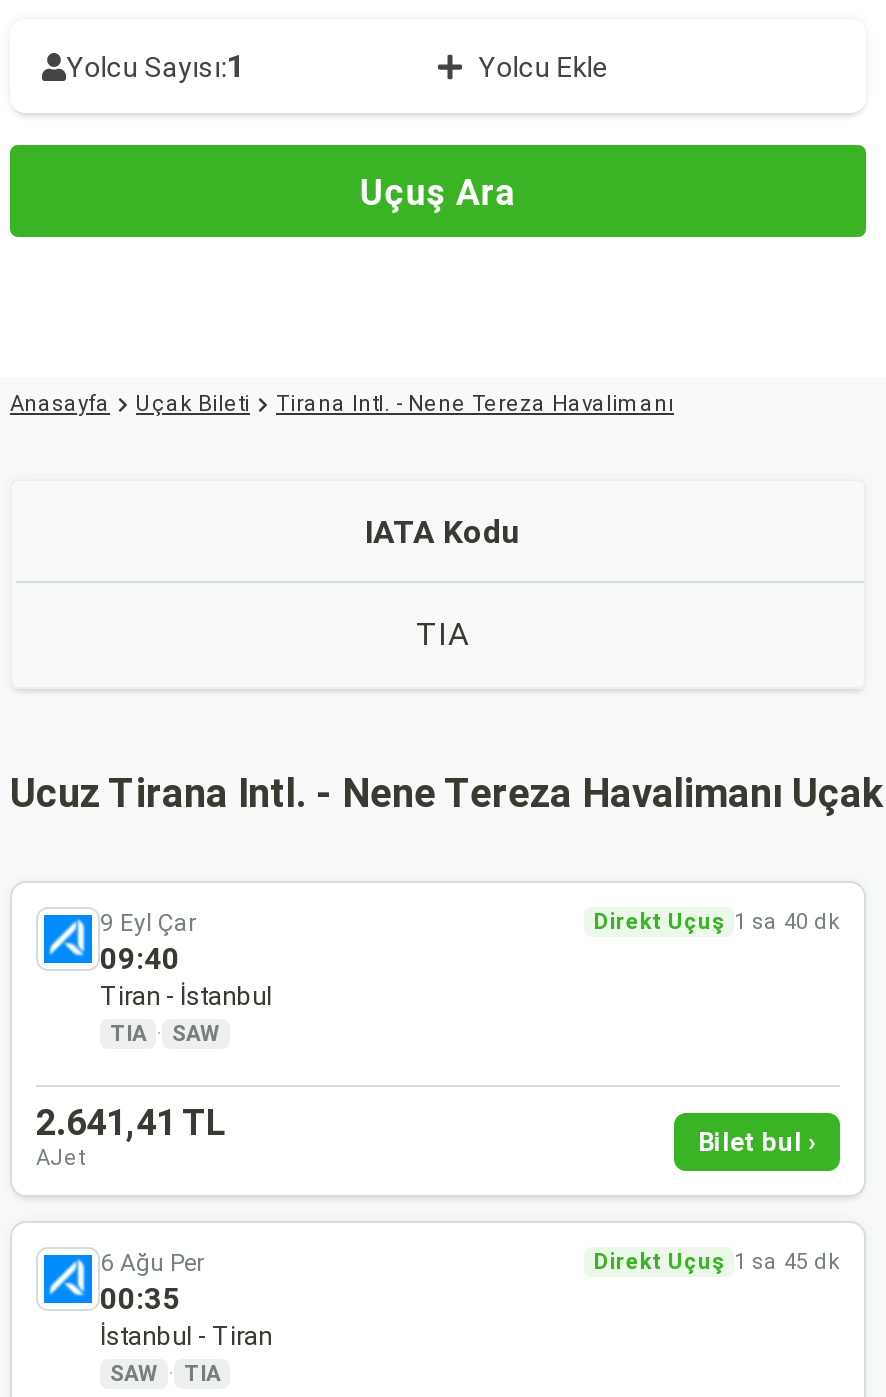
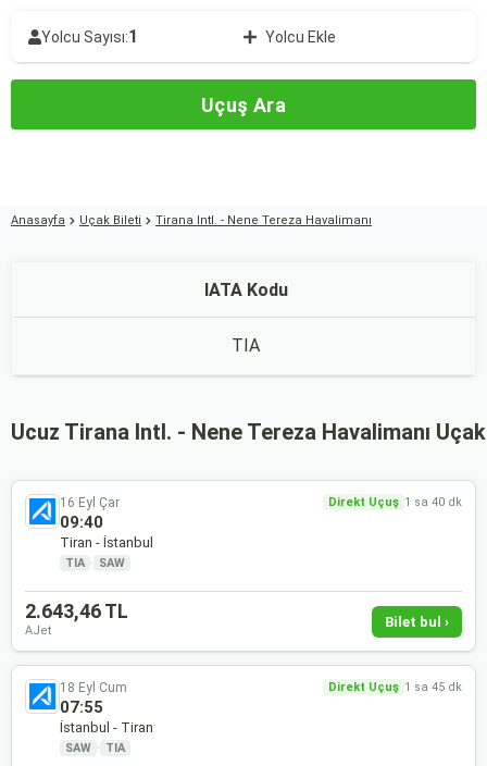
- 9 Eyl Çar
+ 16 Eyl Çar

- 2.641,41 TL
+ 2.643,46 TL

- 6 Ağu Per
+ 18 Eyl Cum

- 00:35
+ 07:55
